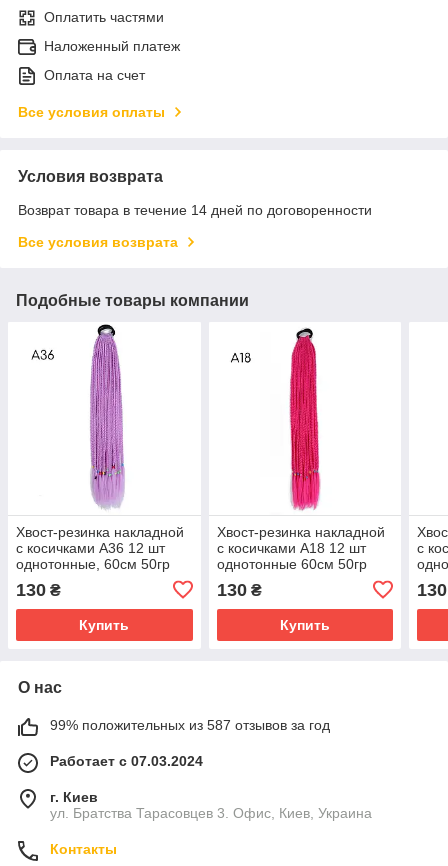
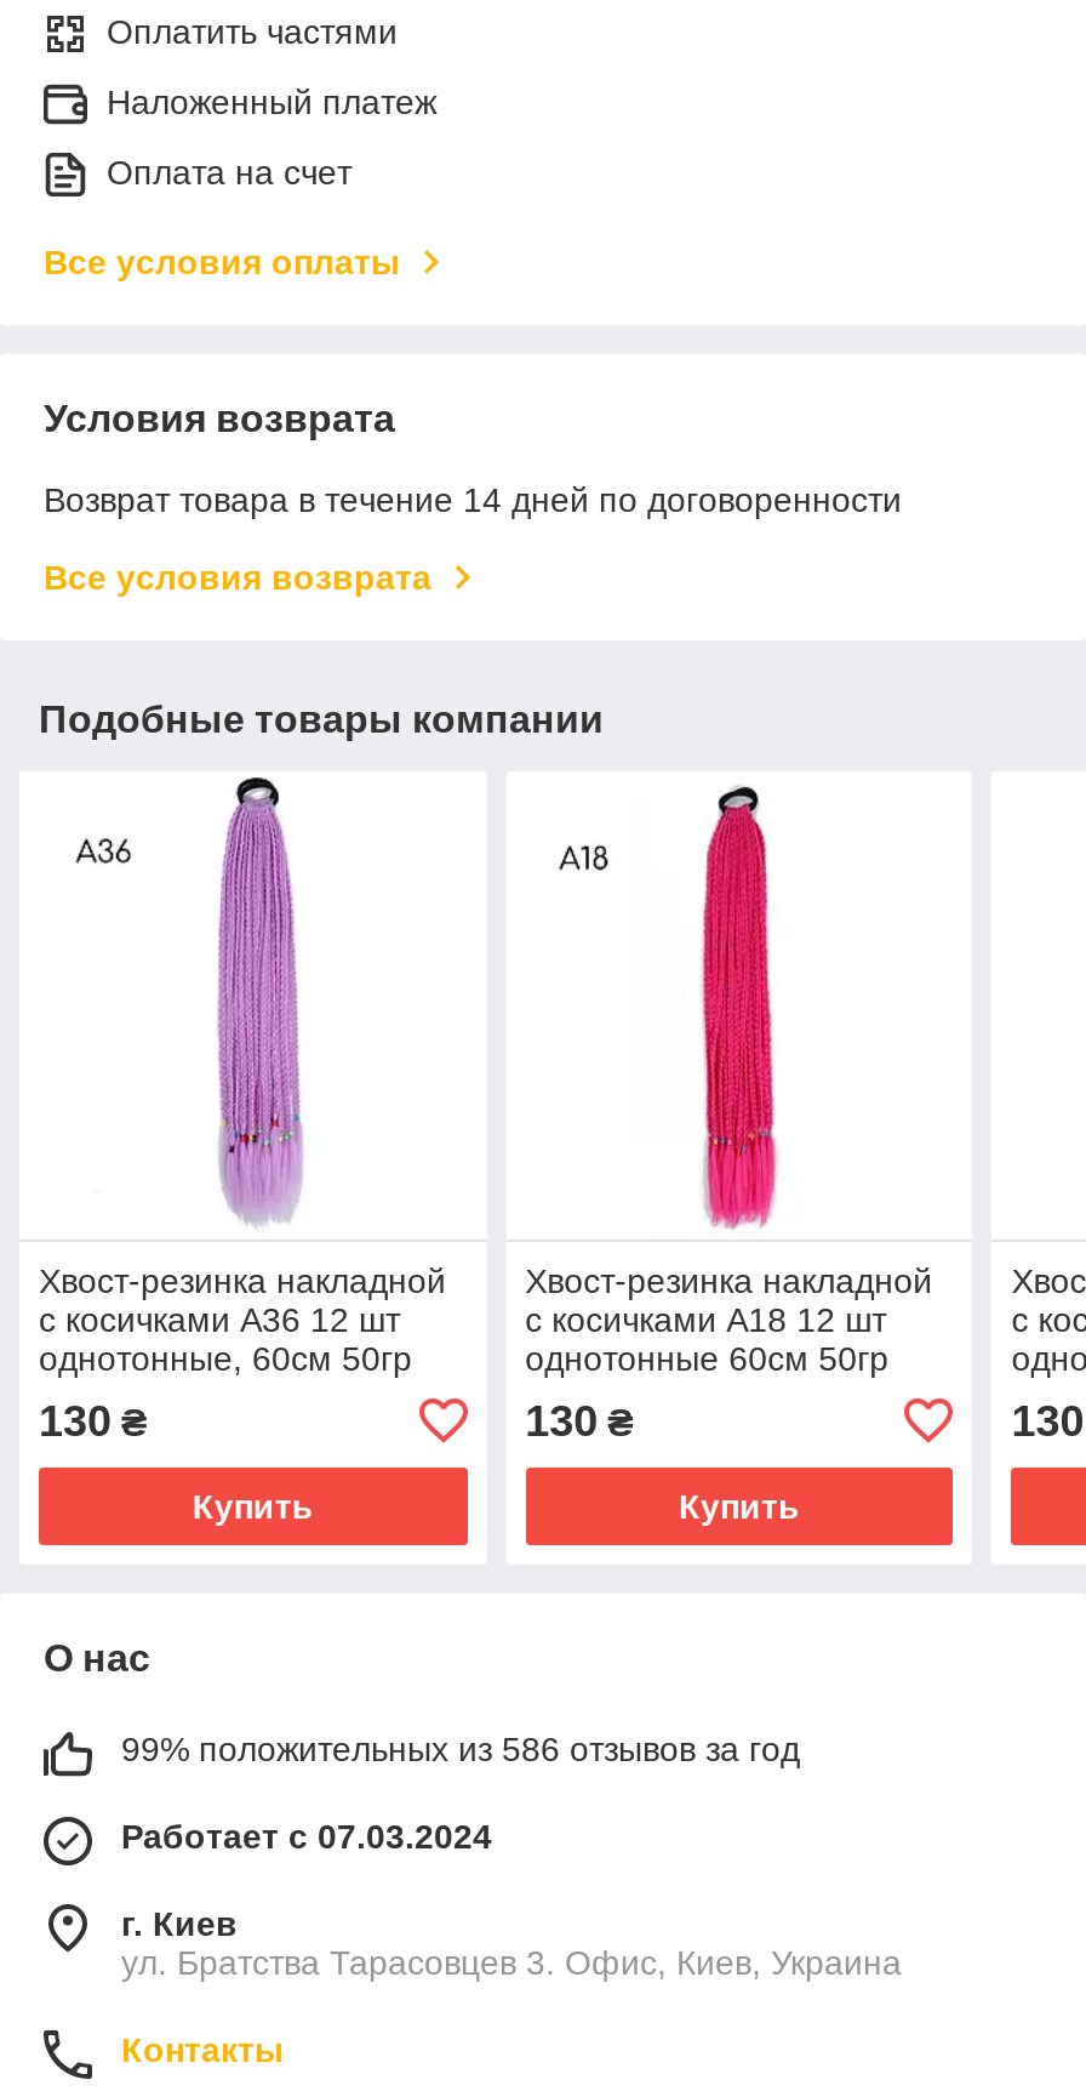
- 99% положительных из 587 отзывов за год
+ 99% положительных из 586 отзывов за год
